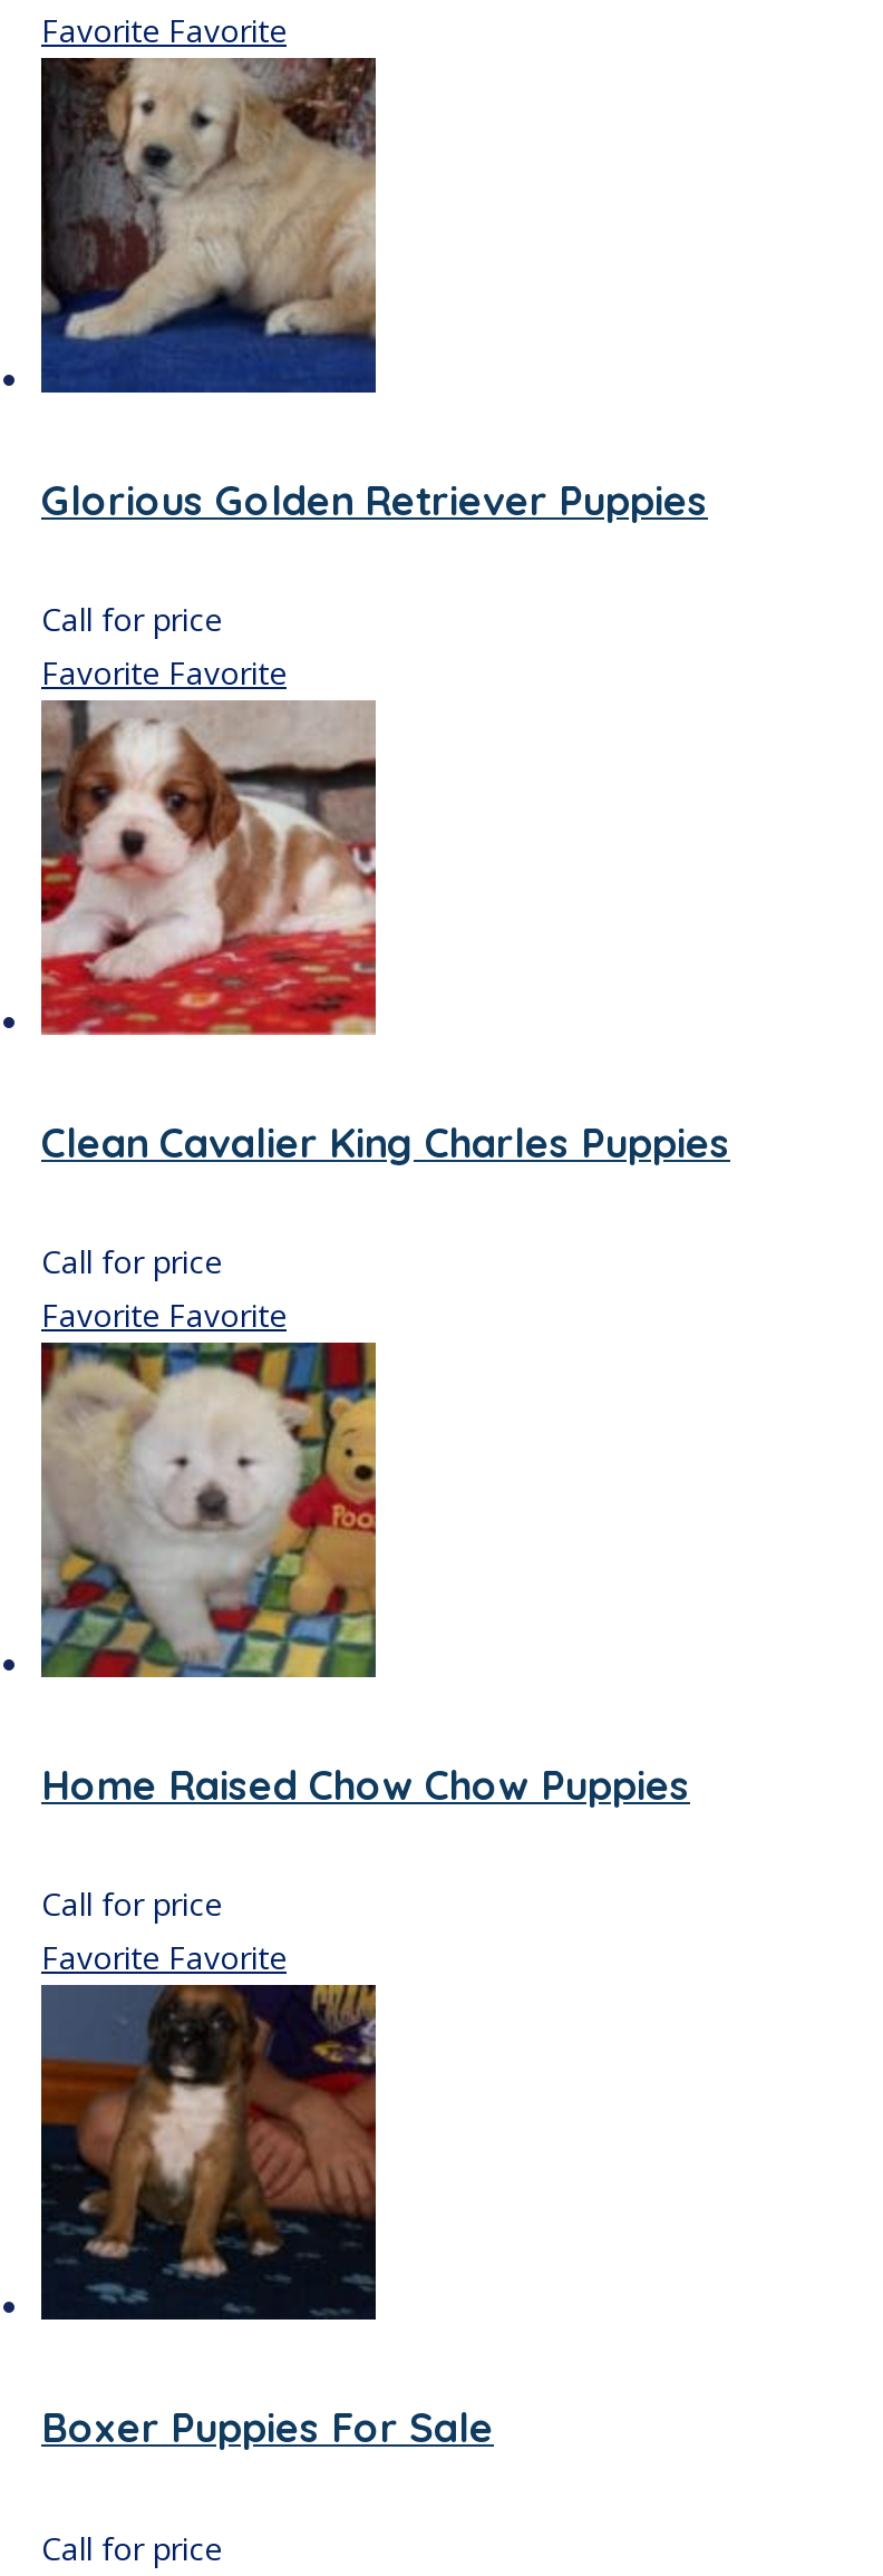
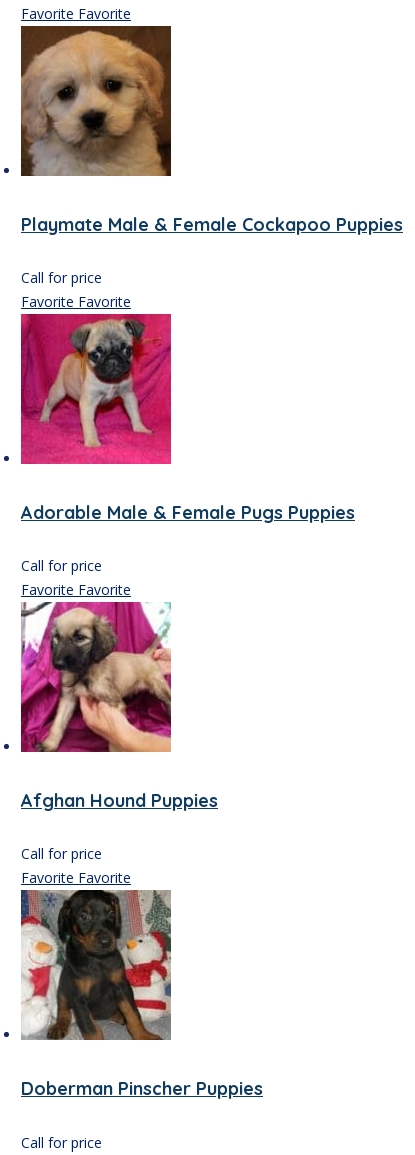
- [image]
- Glorious Golden Retriever Puppies
+ [image]
+ Playmate Male & Female Cockapoo Puppies

- [image]
- Clean Cavalier King Charles Puppies
+ [image]
+ Adorable Male & Female Pugs Puppies

- [image]
- Home Raised Chow Chow Puppies
+ [image]
+ Afghan Hound Puppies

- [image]
- Boxer Puppies For Sale
+ [image]
+ Doberman Pinscher Puppies
